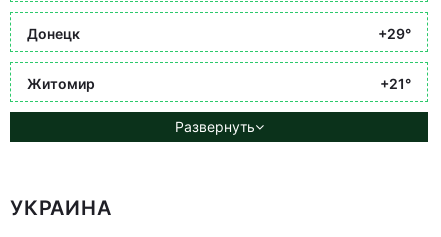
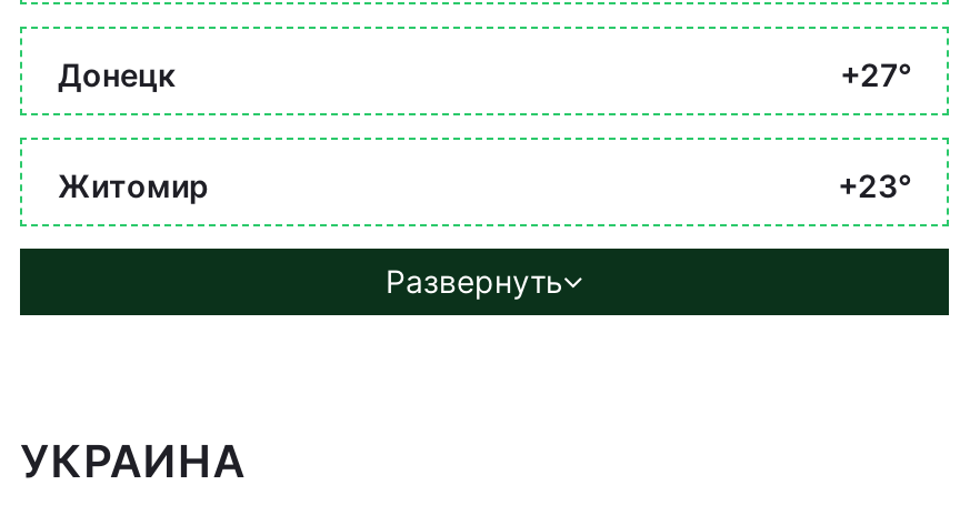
- +29°
+ +27°

- +21°
+ +23°
